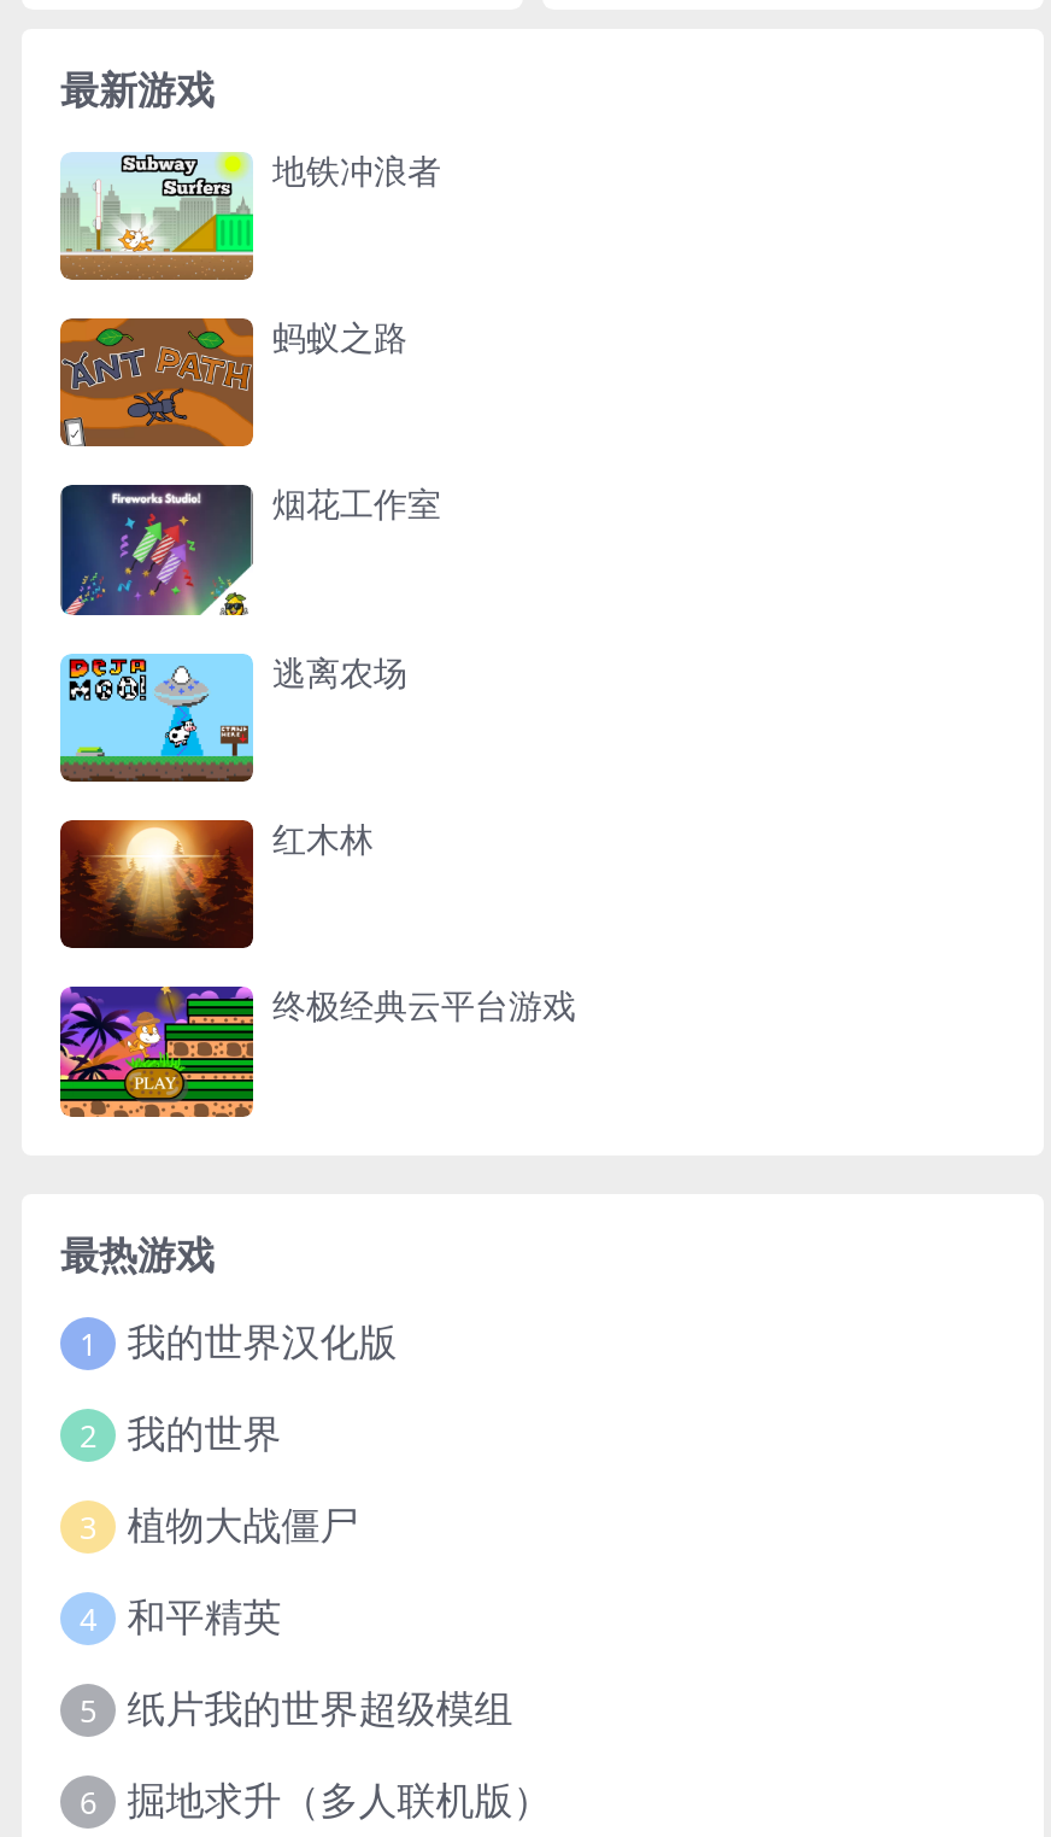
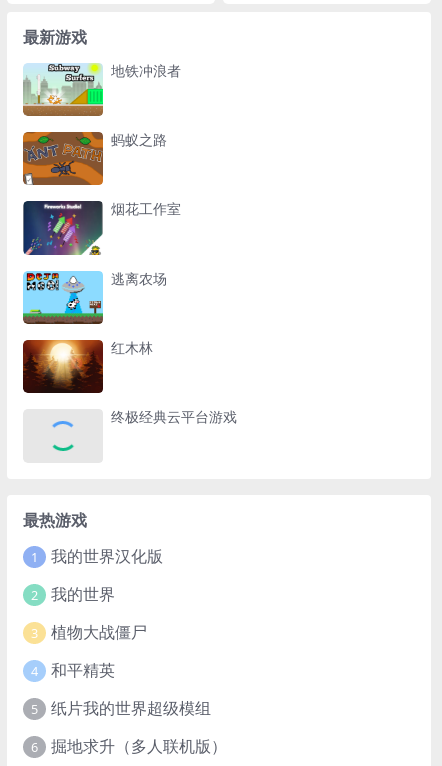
- [image]
+ [image]
